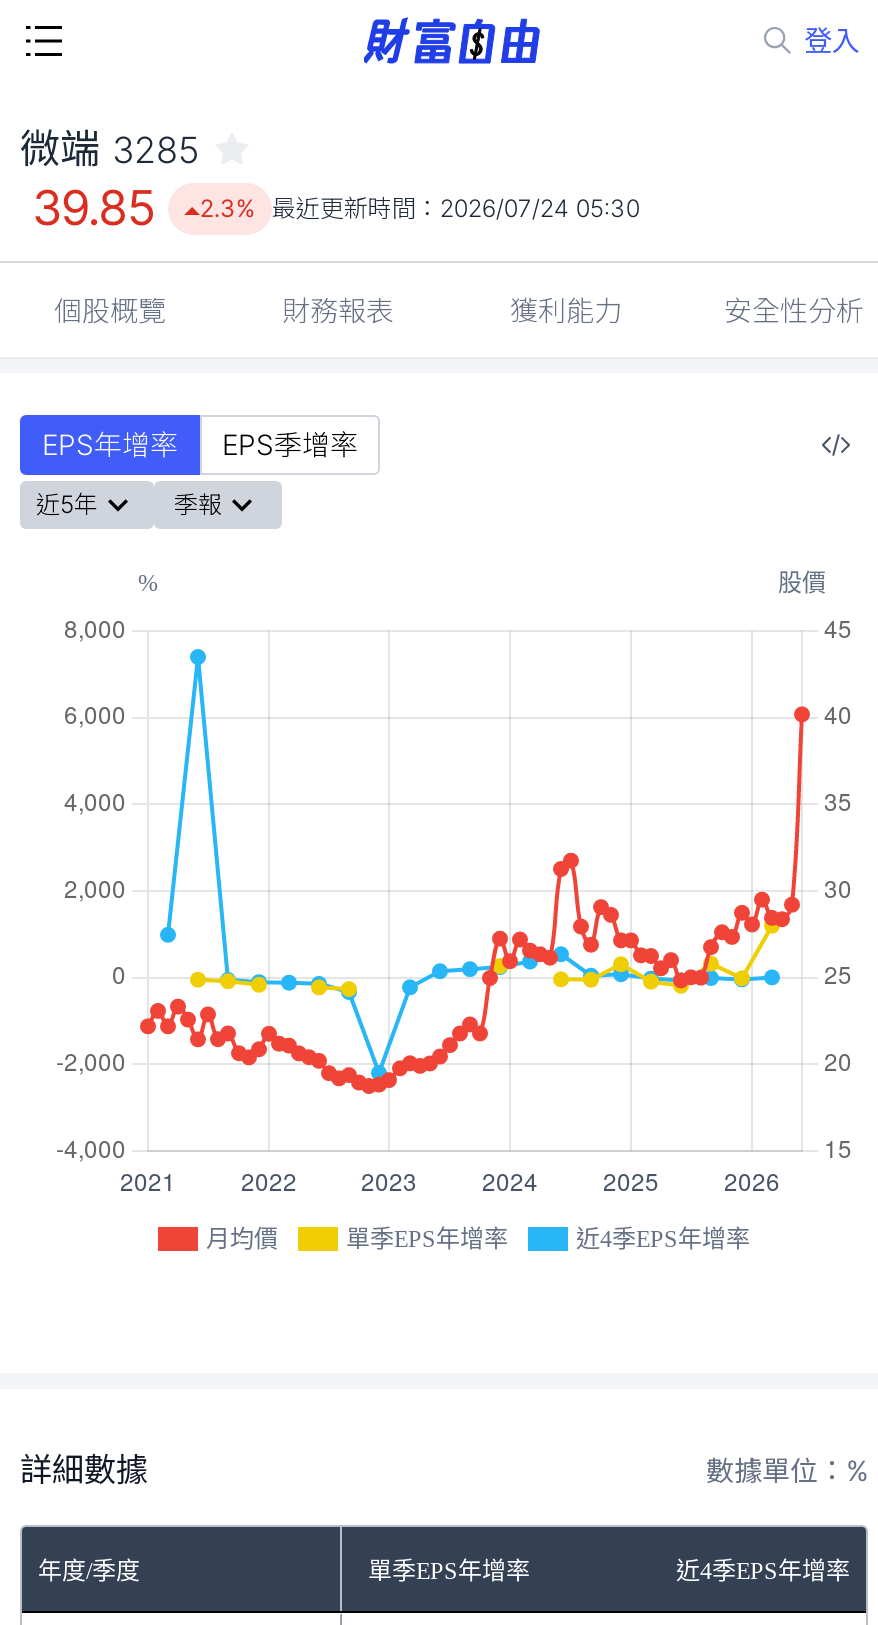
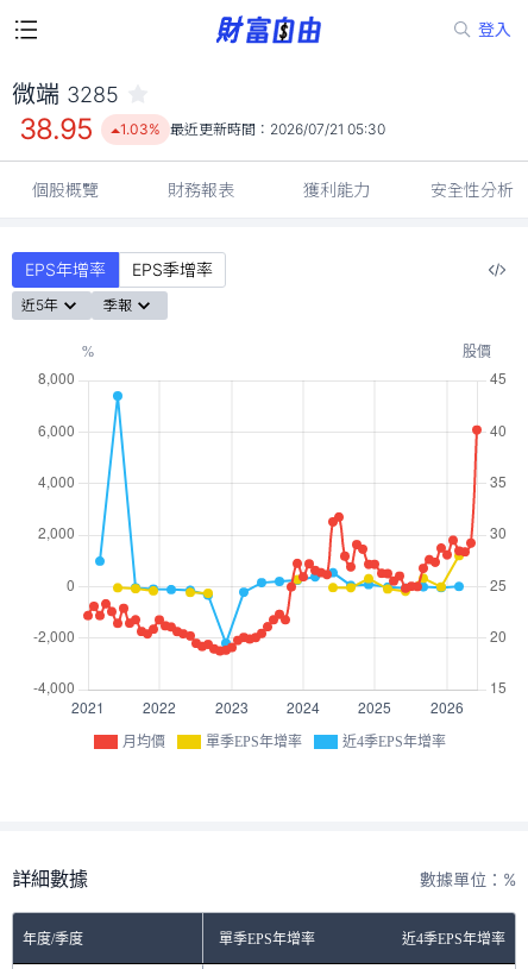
- 39.85
+ 38.95

- 2.3% 最近更新時間：2026/07/24 05:30
+ 1.03% 最近更新時間：2026/07/21 05:30
